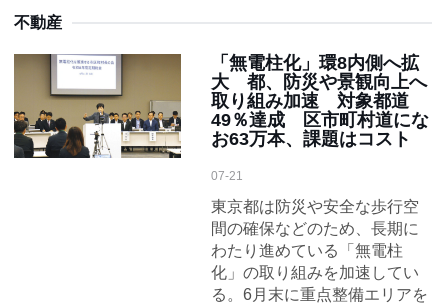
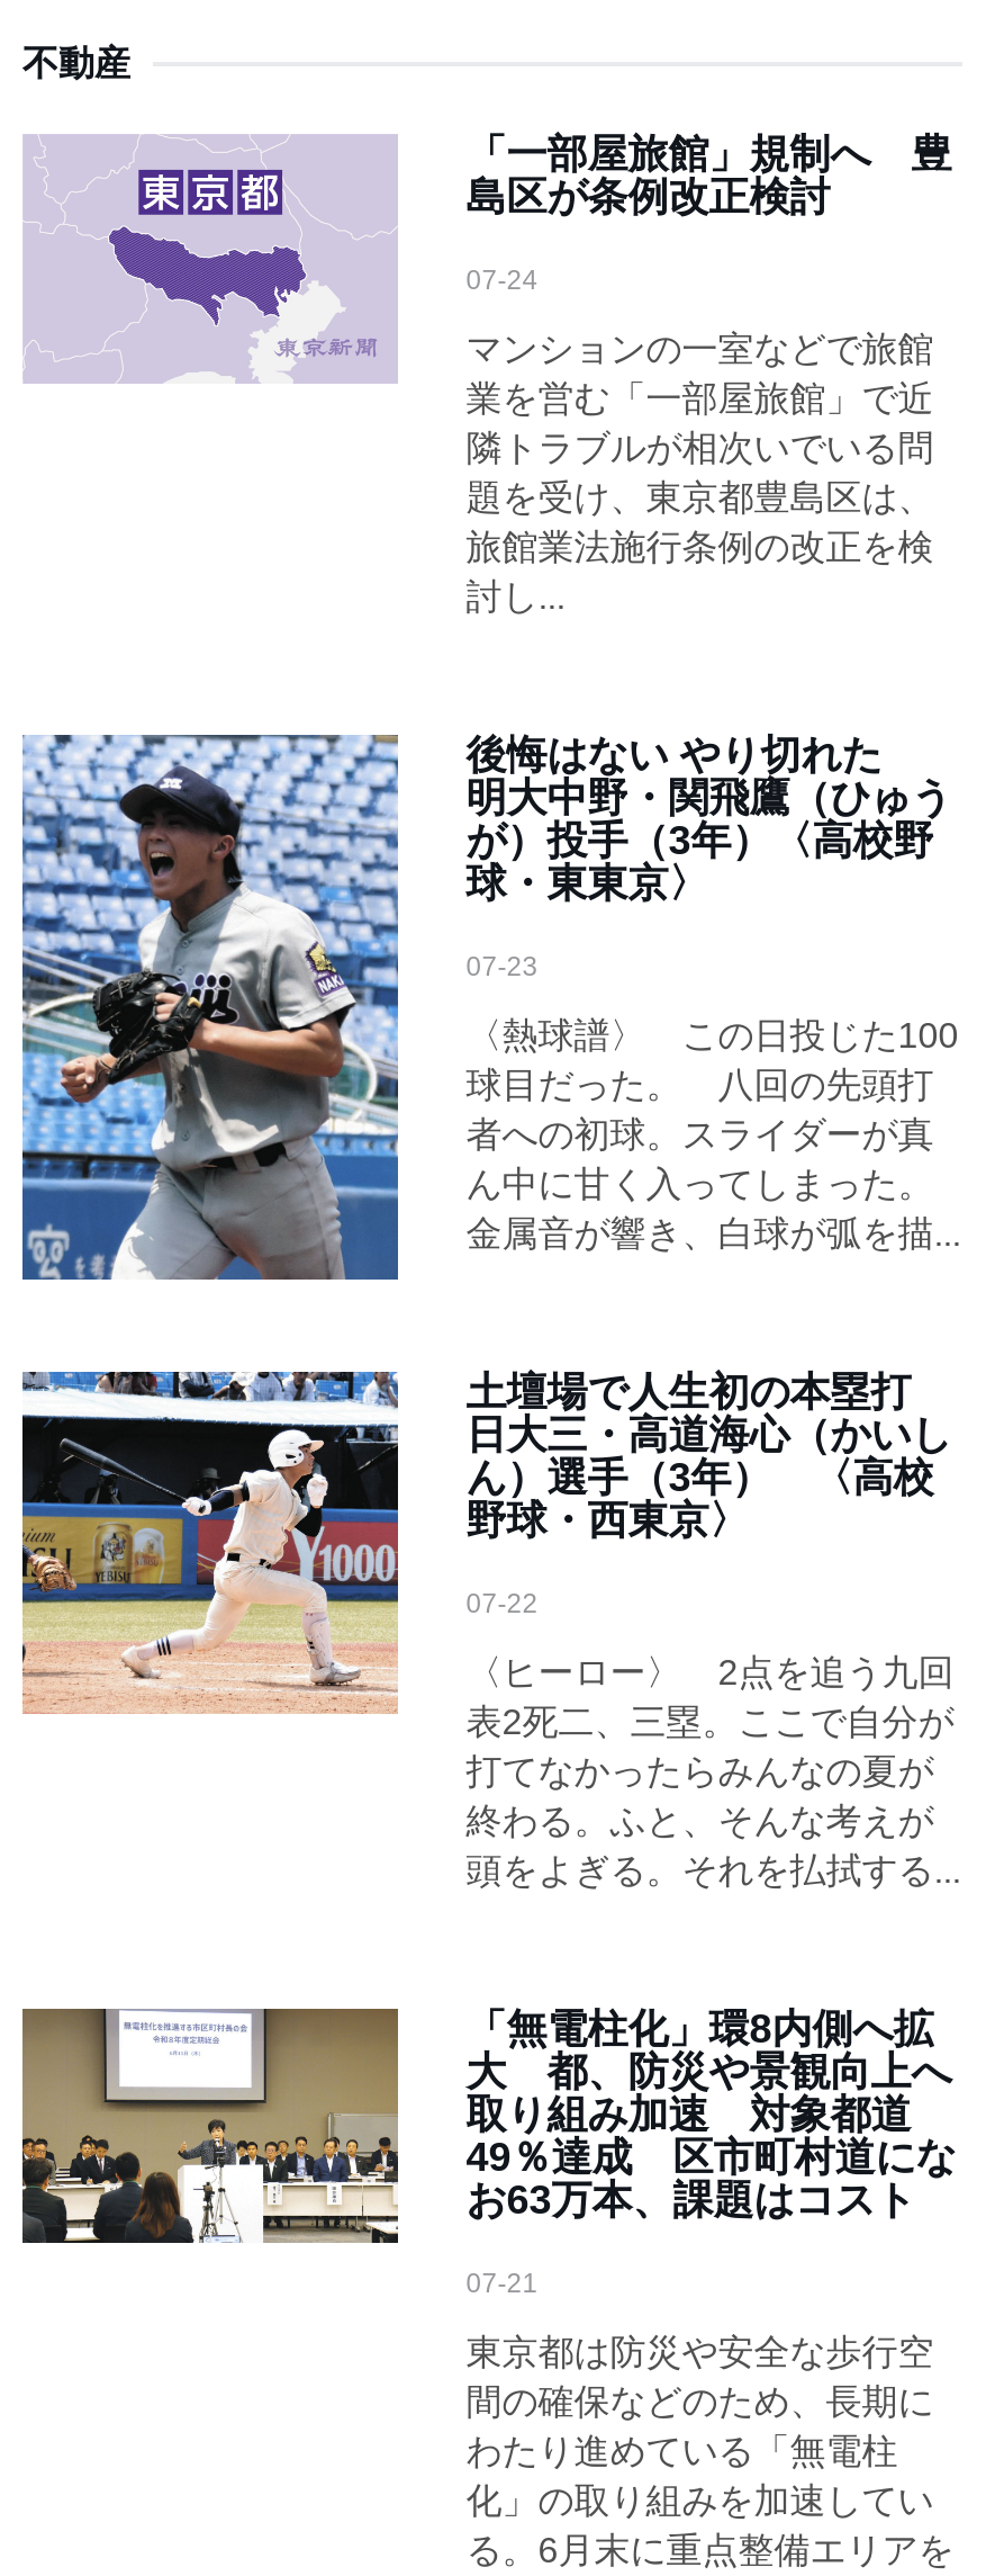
+ [image]
+ 後悔はない やり切れた
+ 明大中野・関飛鷹（ひゅう
+ が）投手（3年）〈高校野
+ 球・東東京〉
+ 07-23
+ 〈熱球譜〉 この日投じた100
+ 球目だった。 八回の先頭打
+ 者への初球。スライダーが真
+ ん中に甘く入ってしまった。
+ 金属音が響き、白球が弧を描...

+ [image]
+ 土壇場で人生初の本塁打
+ 日大三・高道海心（かいし
+ ん）選手（3年） 〈高校
+ 野球・西東京〉
+ 07-22
+ 〈ヒーロー〉 2点を追う九回
+ 表2死二、三塁。ここで自分が
+ 打てなかったらみんなの夏が
+ 終わる。ふと、そんな考えが
+ 頭をよぎる。それを払拭する...

+ [image]
+ 「一部屋旅館」規制へ 豊
+ 島区が条例改正検討
+ 07-24
+ マンションの一室などで旅館
+ 業を営む「一部屋旅館」で近
+ 隣トラブルが相次いでいる問
+ 題を受け、東京都豊島区は、
+ 旅館業法施行条例の改正を検
+ 討し...
